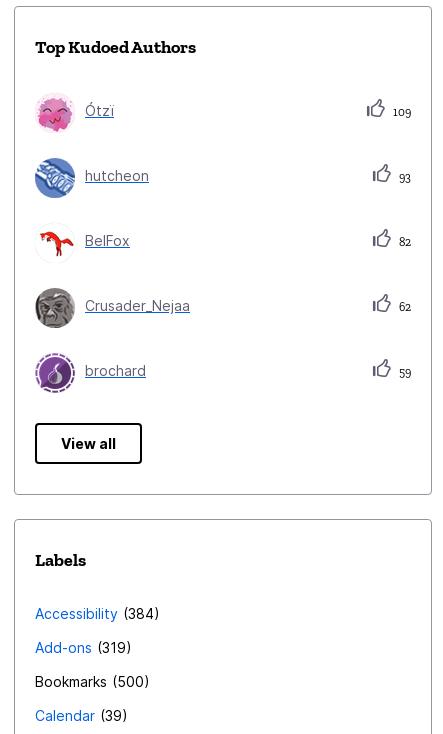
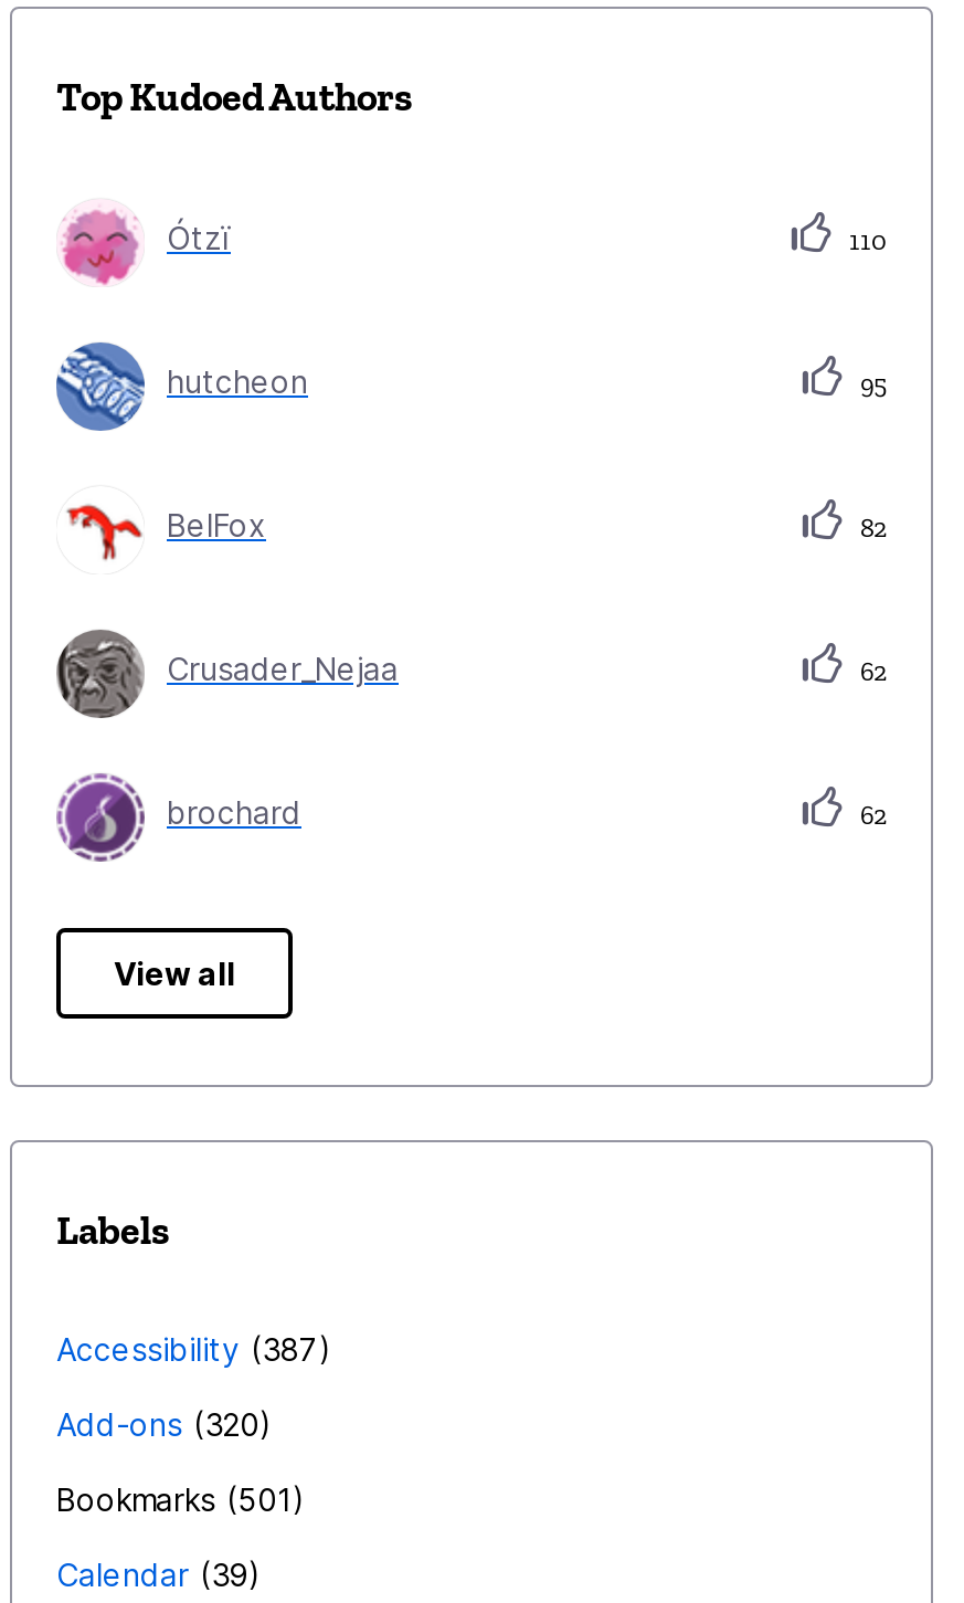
- 109
+ 110

- 93
+ 95

- 59
+ 62

- Accessibility 384
+ Accessibility 387

- Add-ons 319
+ Add-ons 320

- Bookmarks 500
+ Bookmarks 501
